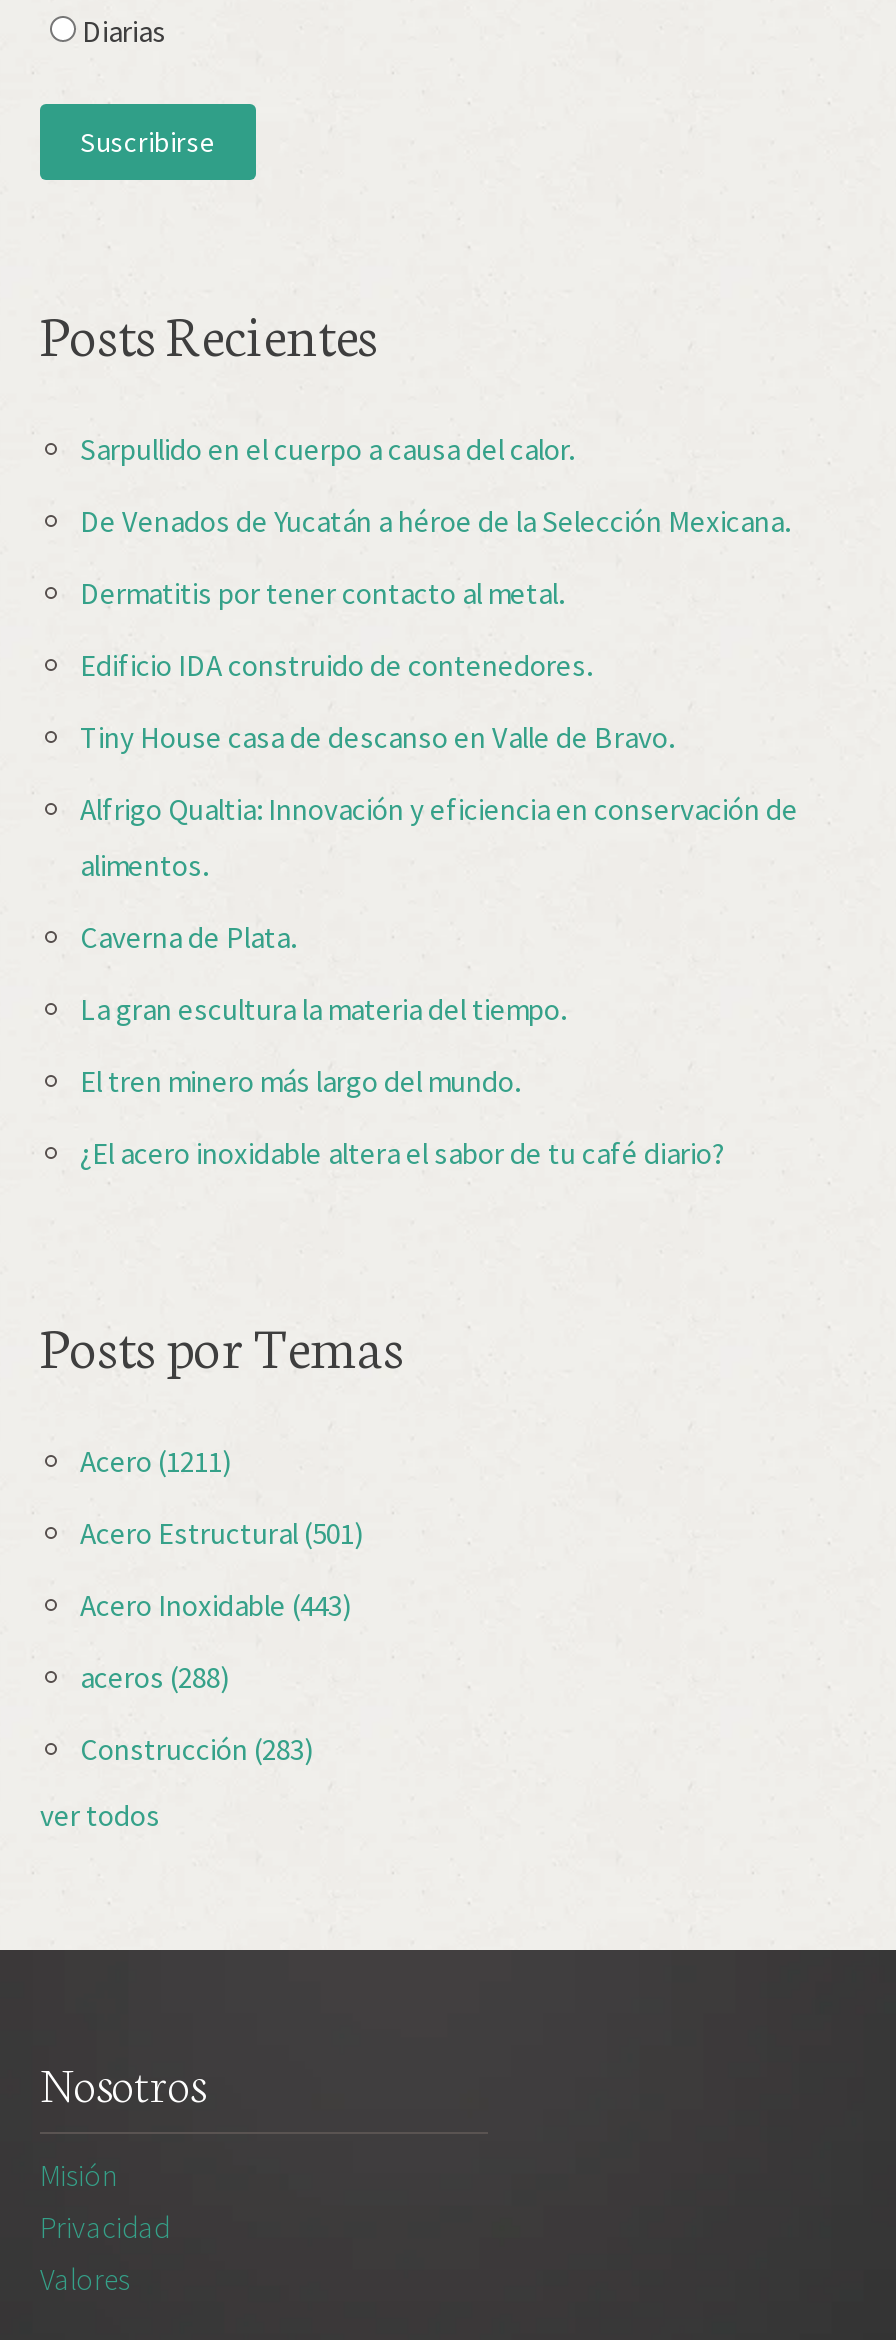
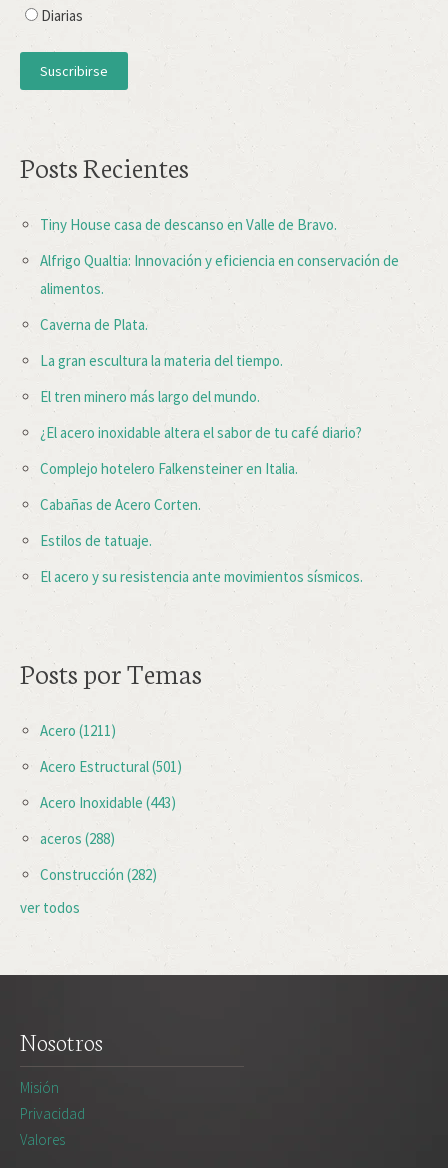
- Sarpullido en el cuerpo a causa del calor.
- De Venados de Yucatán a héroe de la Selección Mexicana.
- Dermatitis por tener contacto al metal.
- Edificio IDA construido de contenedores.

moved up: Tiny House casa de descanso en Valle de Bravo. | Alfrigo Qualtia: Innovación y eficiencia en conservación de | alimentos. | Caverna de Plata. | La gran escultura la materia del tiempo. | El tren minero más largo del mundo. | ¿El acero inoxidable altera el sabor de tu café diario?

+ Complejo hotelero Falkensteiner en Italia.
+ Cabañas de Acero Corten.
+ Estilos de tatuaje.
+ El acero y su resistencia ante movimientos sísmicos.

- Construcción (283)
+ Construcción (282)
